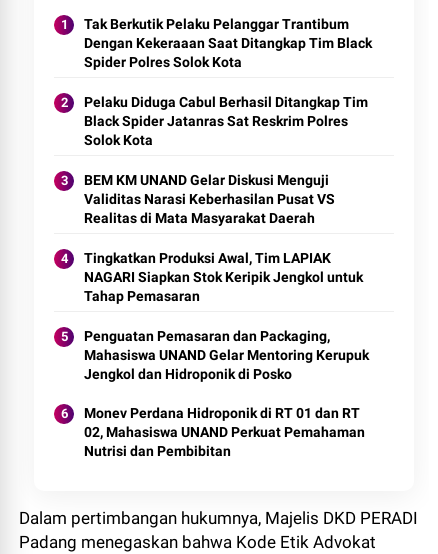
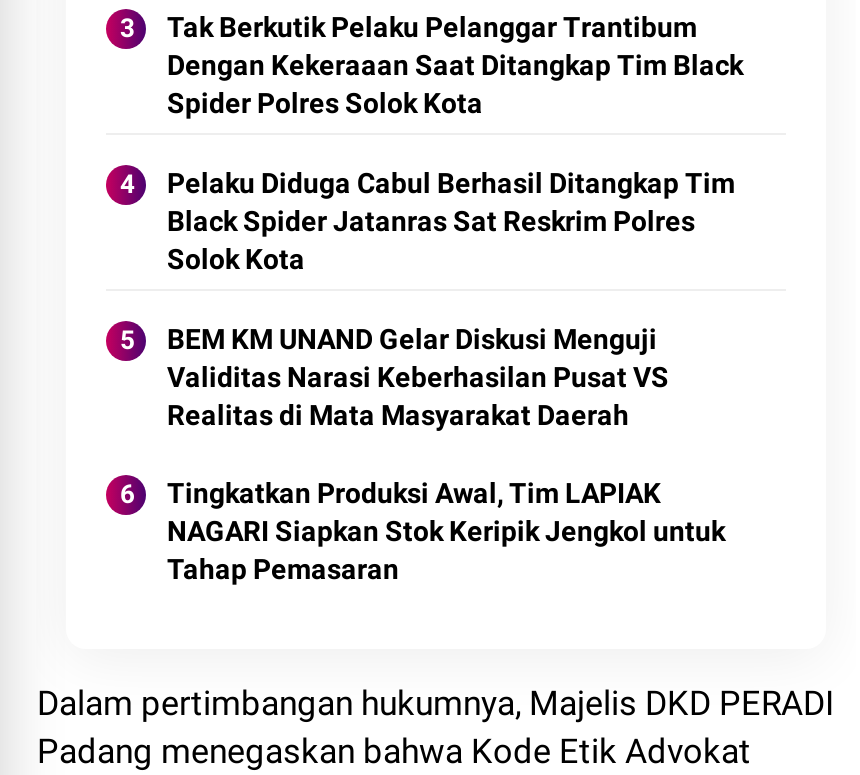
- Penguatan Pemasaran dan Packaging,
- Mahasiswa UNAND Gelar Mentoring Kerupuk
- Jengkol dan Hidroponik di Posko
- Monev Perdana Hidroponik di RT 01 dan RT
- 02, Mahasiswa UNAND Perkuat Pemahaman
- Nutrisi dan Pembibitan
